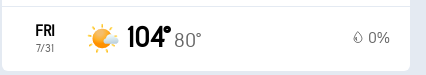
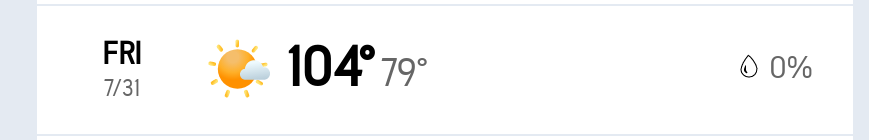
- 104° 80°
+ 104° 79°
